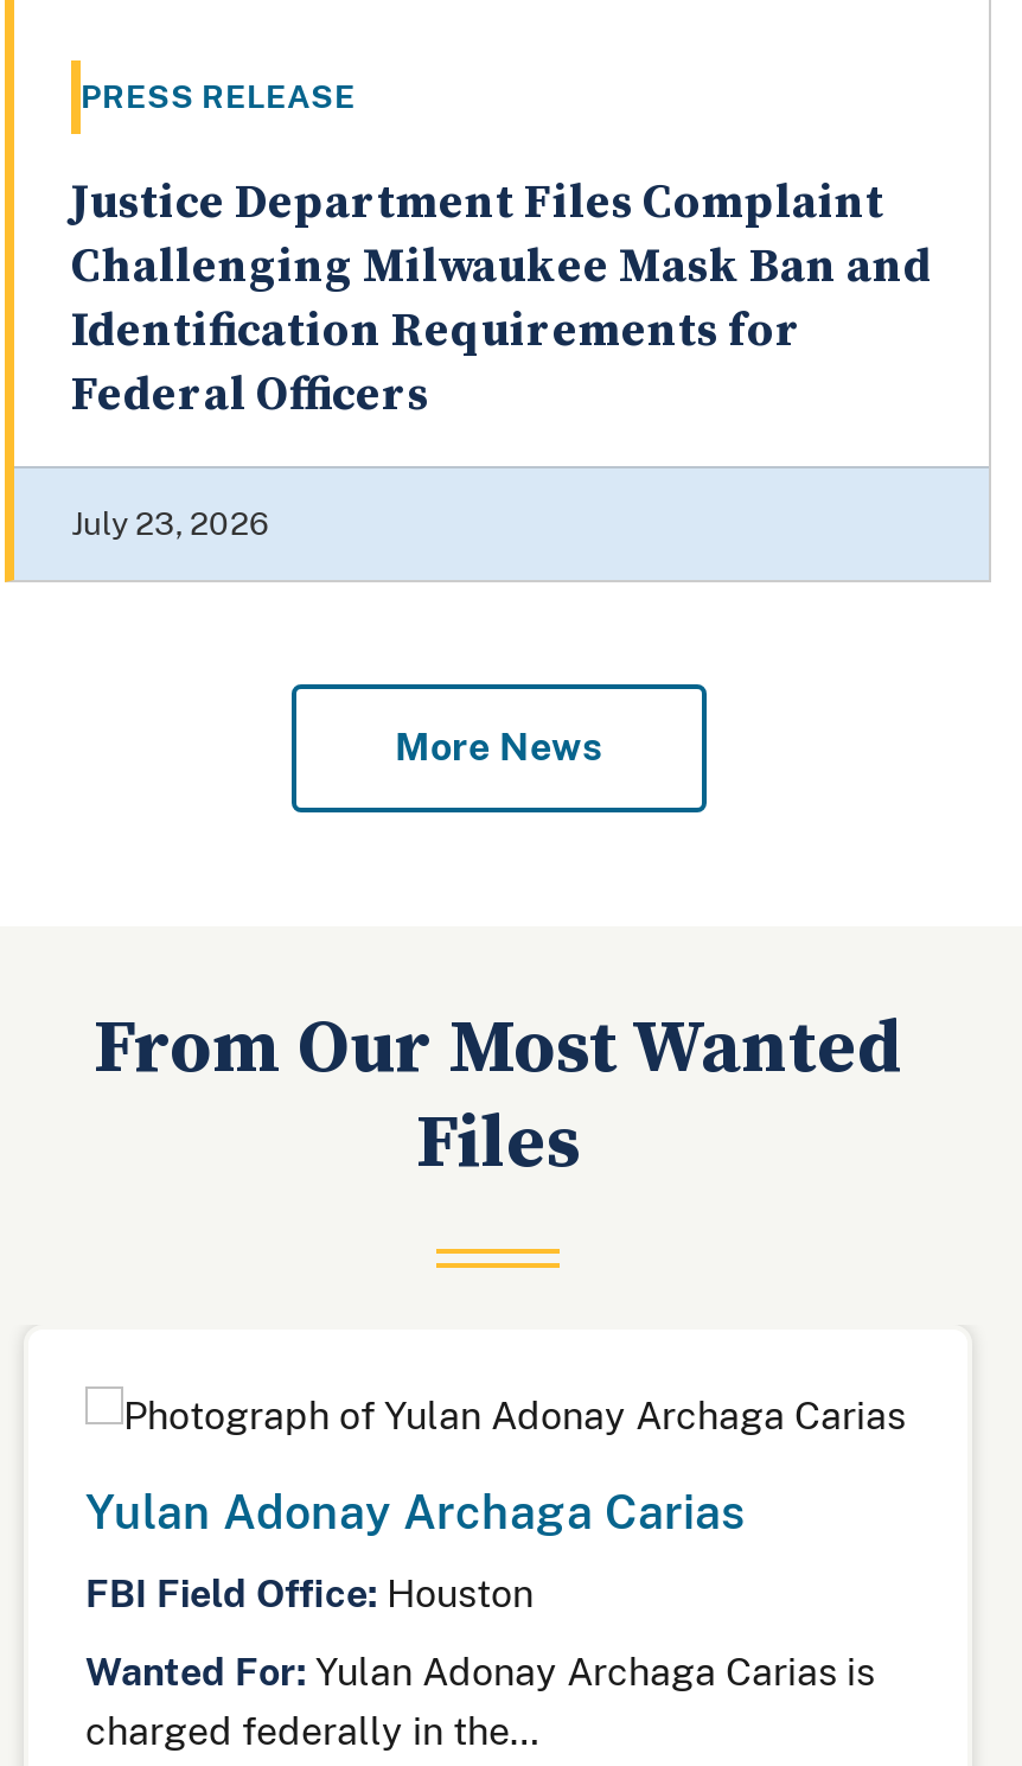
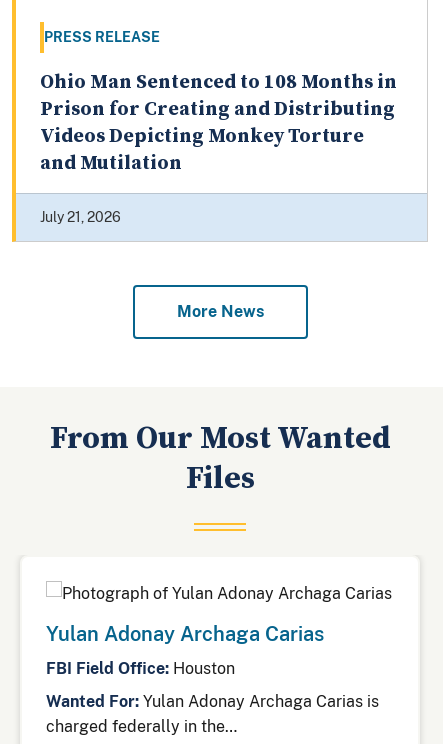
- Justice Department Files Complaint
- Challenging Milwaukee Mask Ban and
- Identification Requirements for
- Federal Officers
+ Ohio Man Sentenced to 108 Months in
+ Prison for Creating and Distributing
+ Videos Depicting Monkey Torture
+ and Mutilation

- July 23, 2026
+ July 21, 2026
